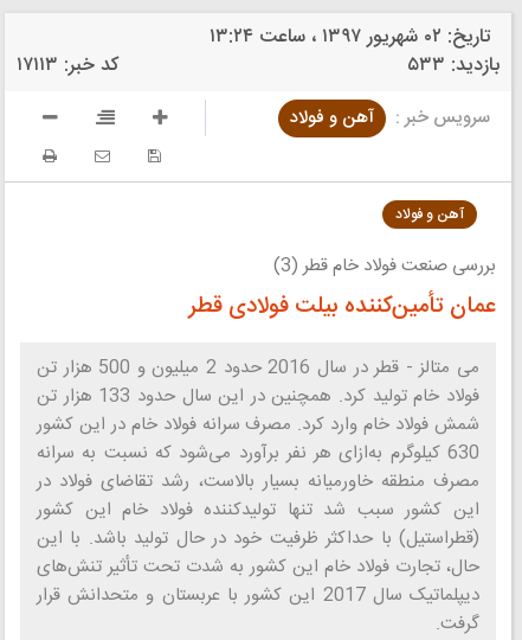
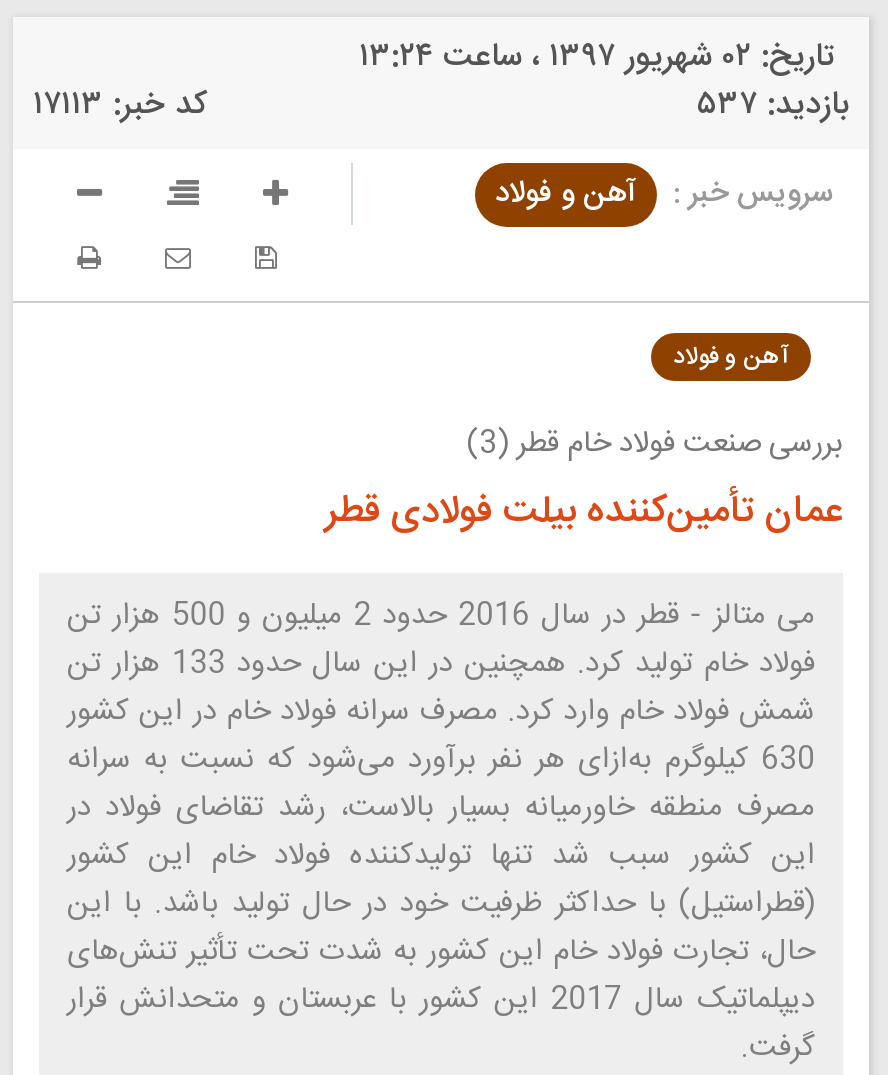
- بازدید: ۵۳۳
+ بازدید: ۵۳۷
